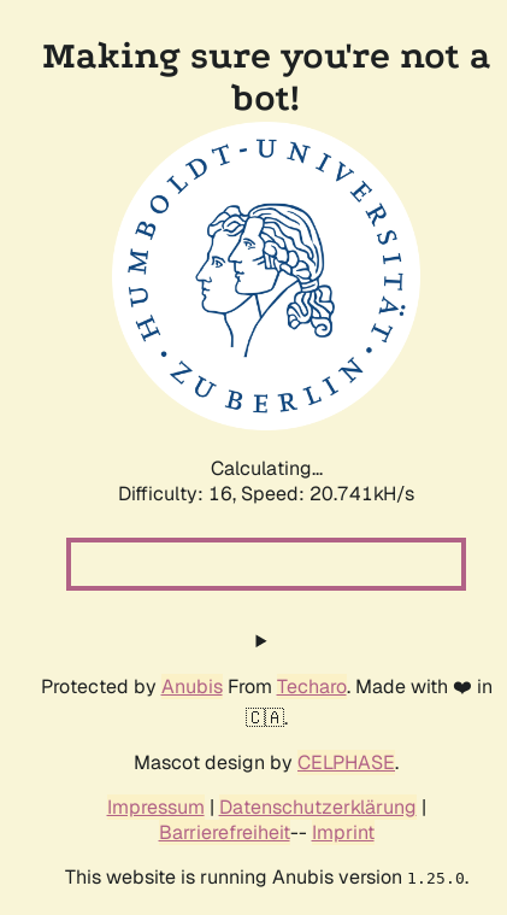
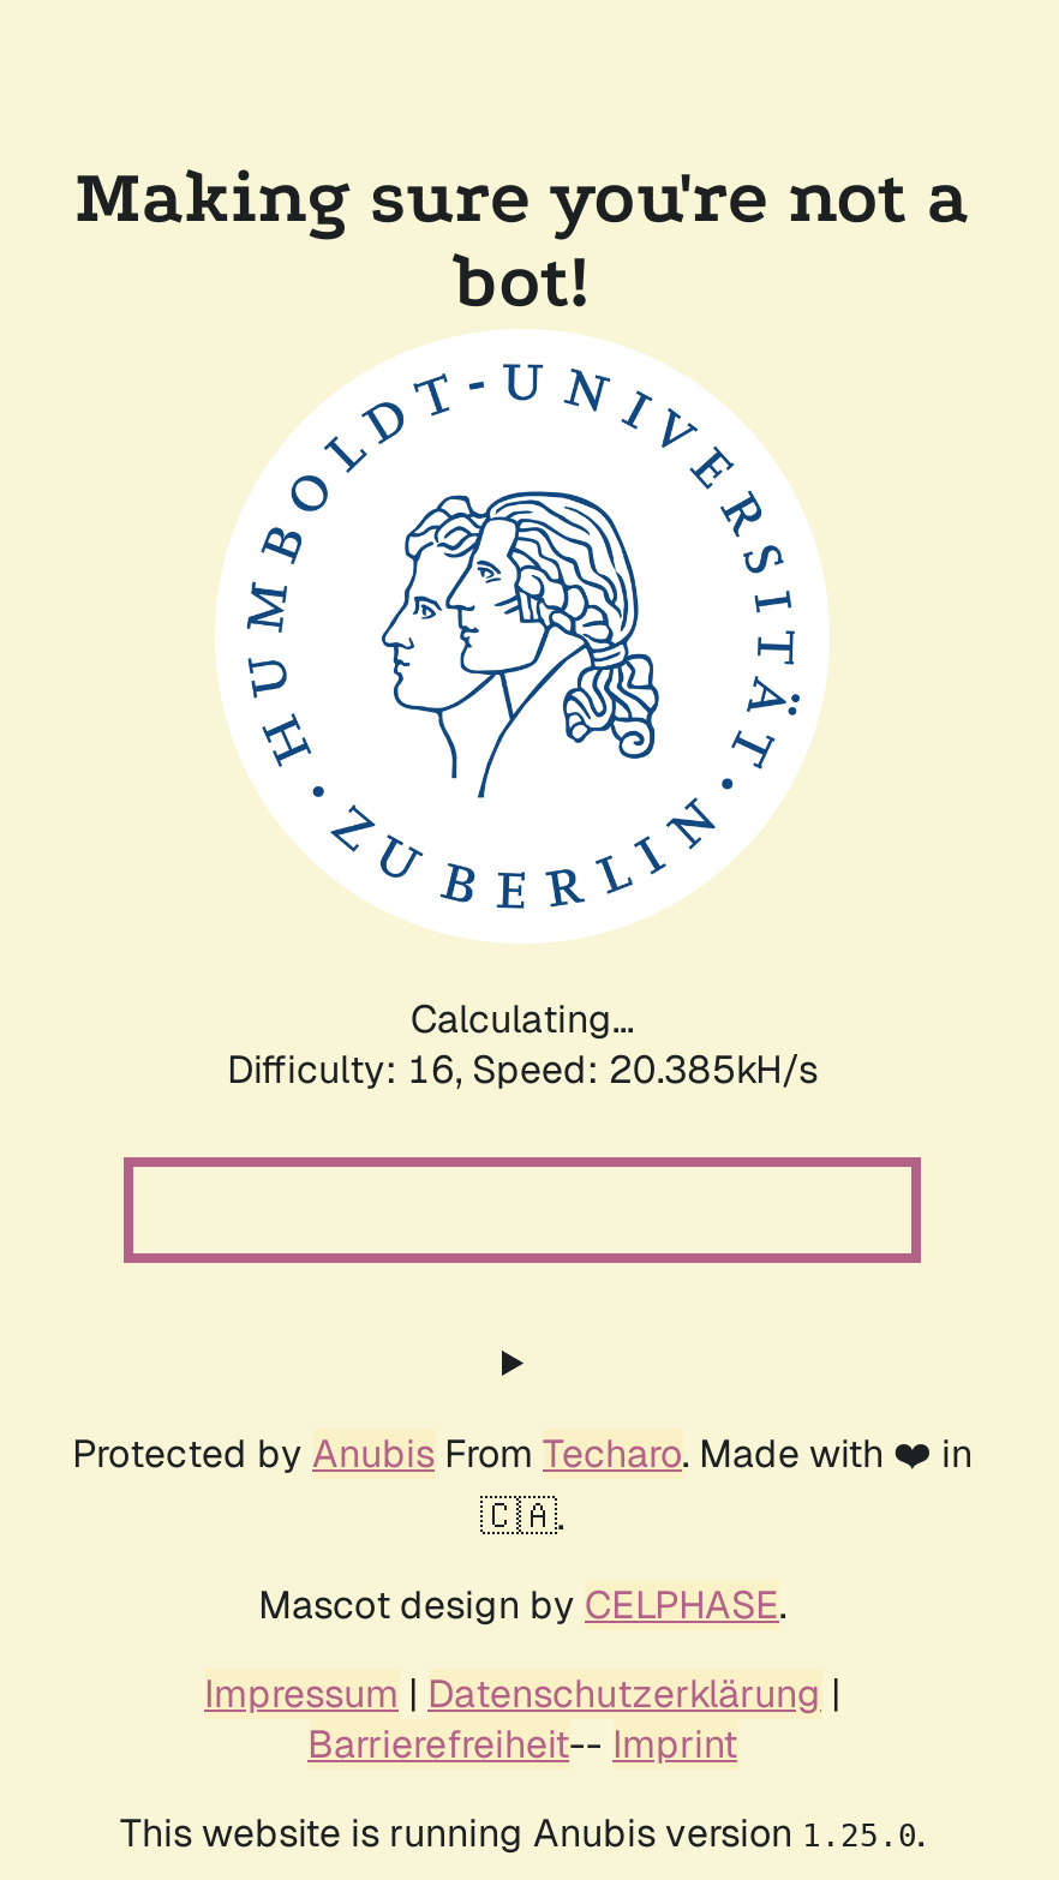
- Difficulty: 16, Speed: 20.741kH/s
+ Difficulty: 16, Speed: 20.385kH/s
